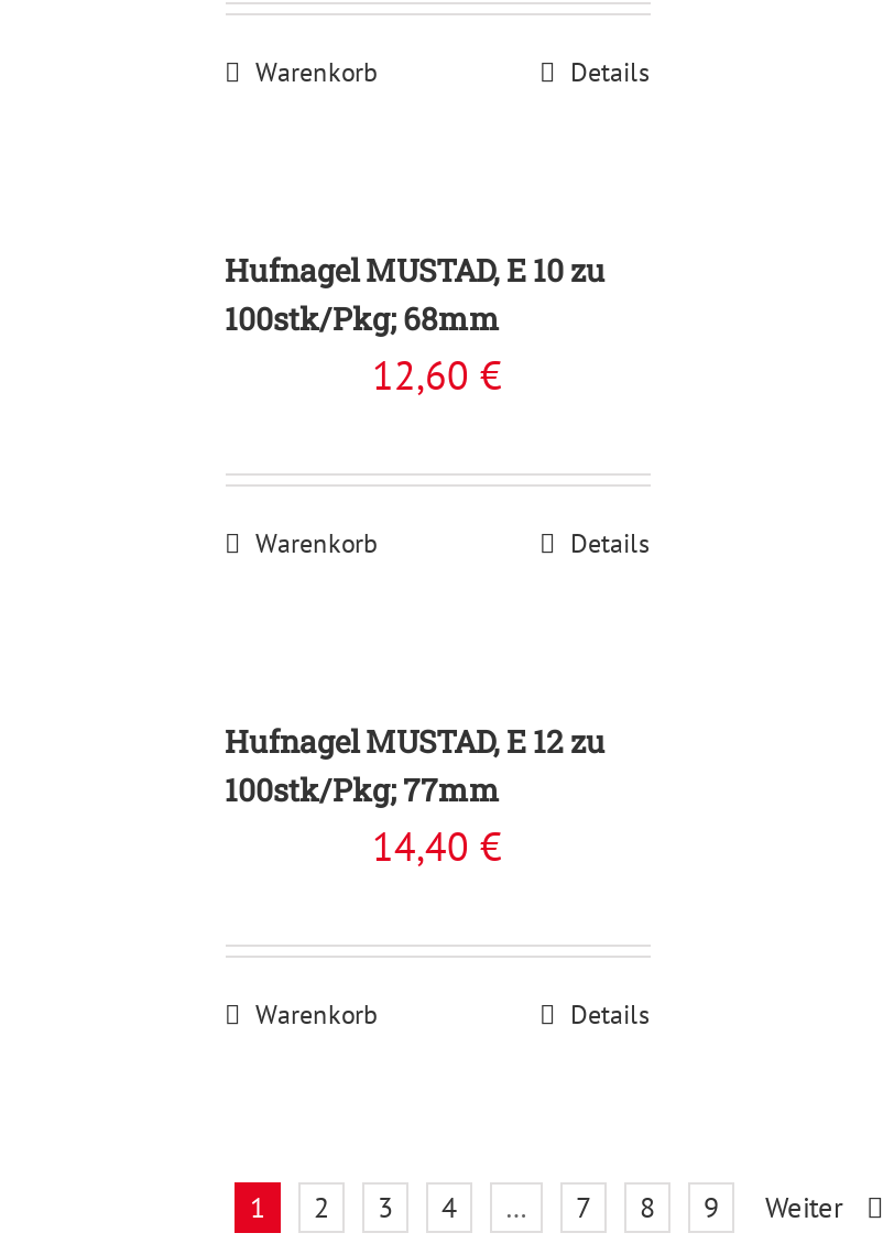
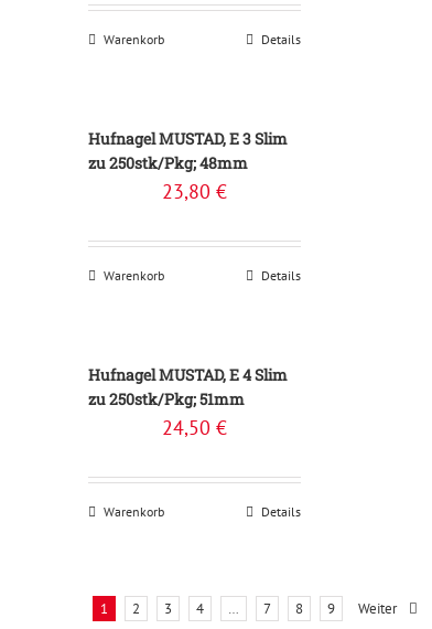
- Hufnagel MUSTAD, E 10 zu
- 100stk/Pkg; 68mm
- 12,60 €
+ Hufnagel MUSTAD, E 3 Slim
+ zu 250stk/Pkg; 48mm
+ 23,80 €

- Hufnagel MUSTAD, E 12 zu
- 100stk/Pkg; 77mm
- 14,40 €
+ Hufnagel MUSTAD, E 4 Slim
+ zu 250stk/Pkg; 51mm
+ 24,50 €
